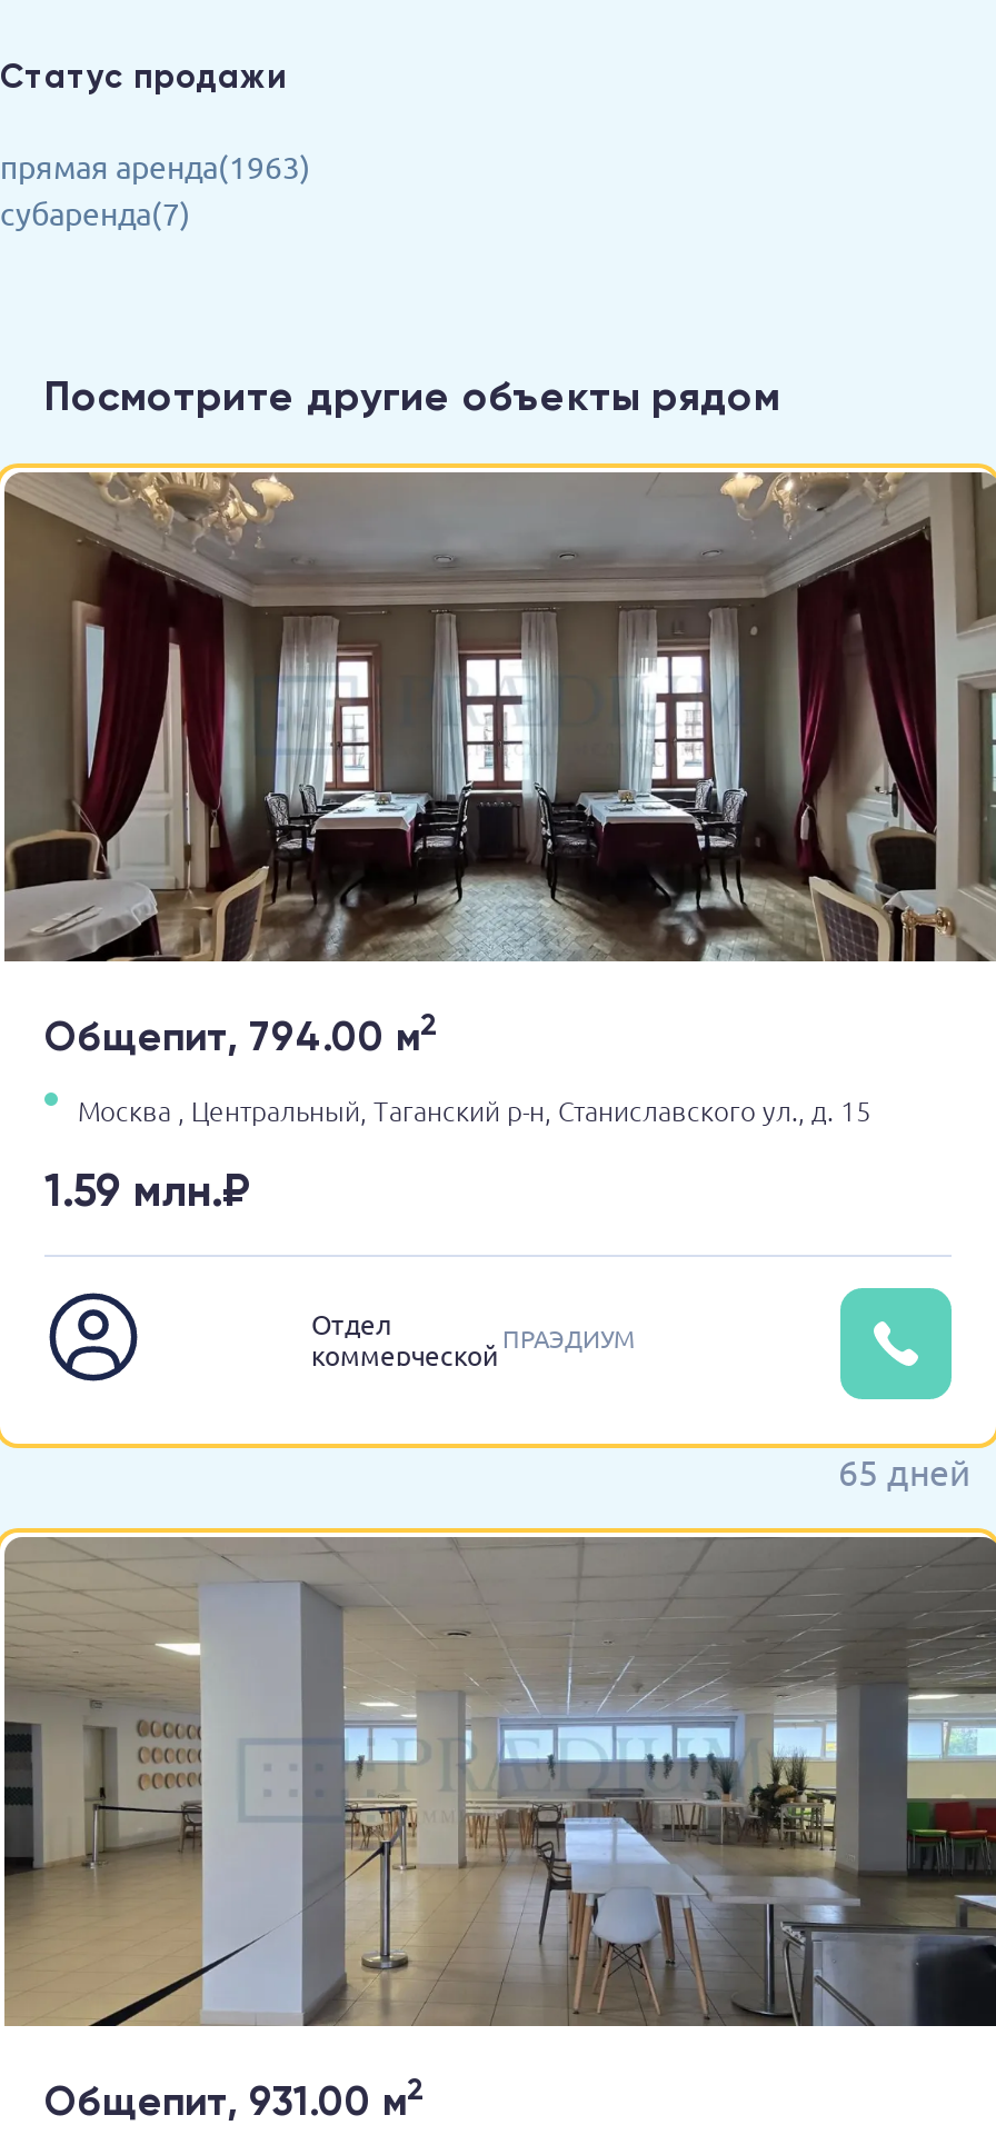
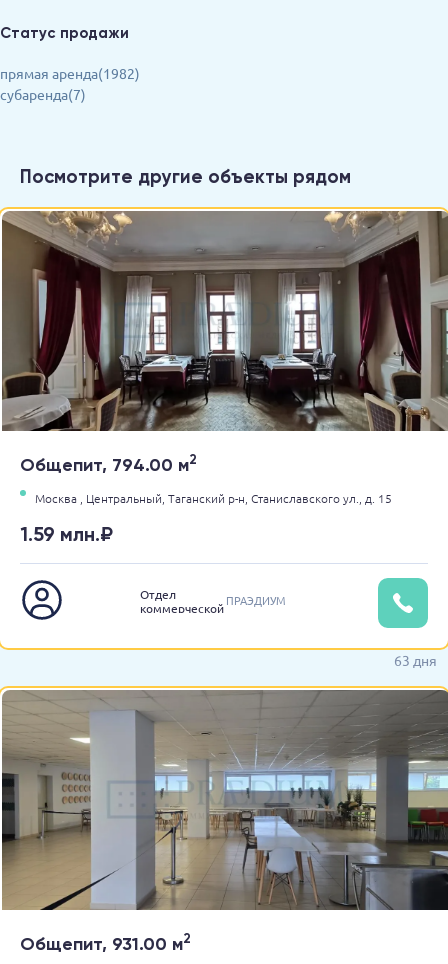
- прямая аренда(1963)
+ прямая аренда(1982)

- 65 дней
+ 63 дня
